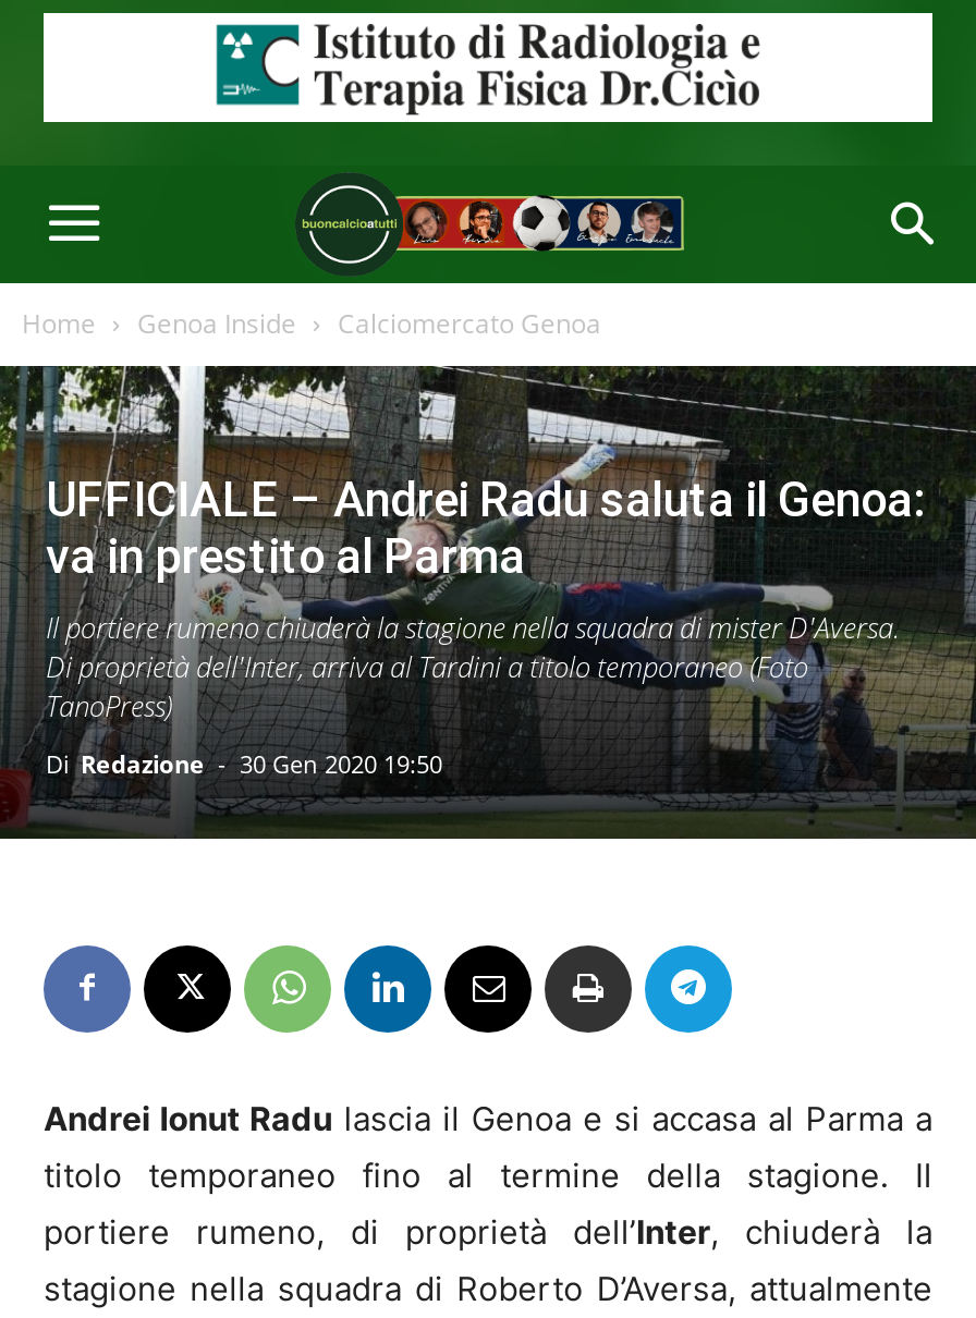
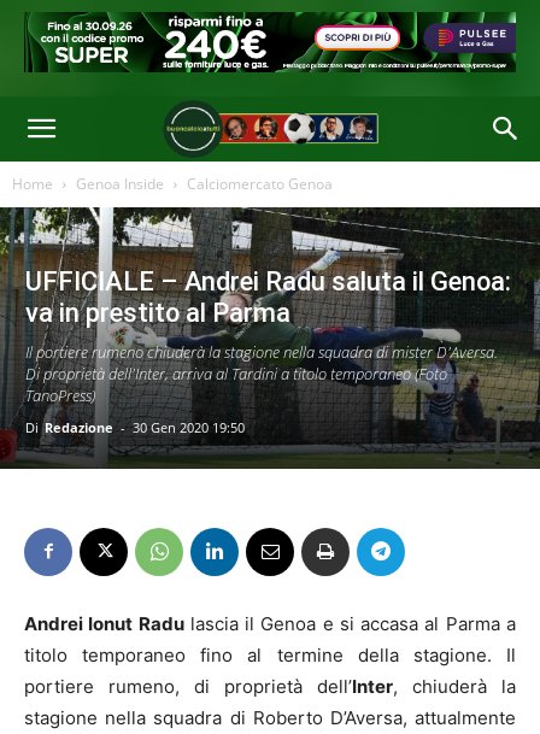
- [image]
+ [image]
